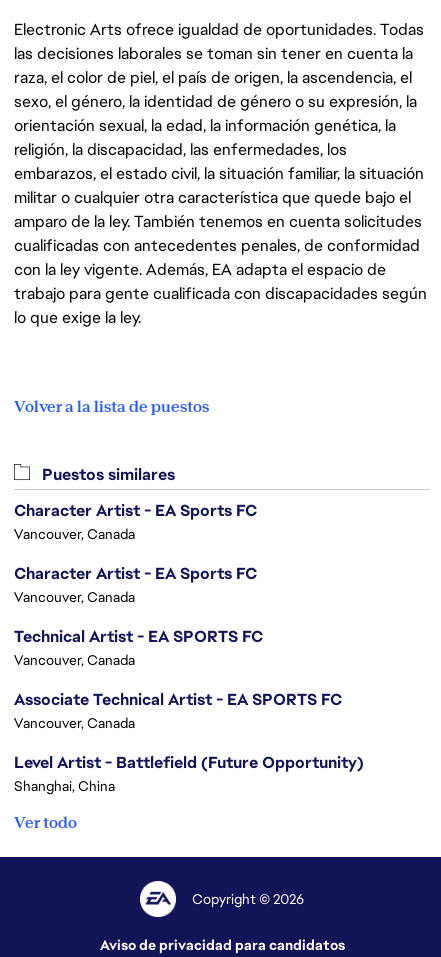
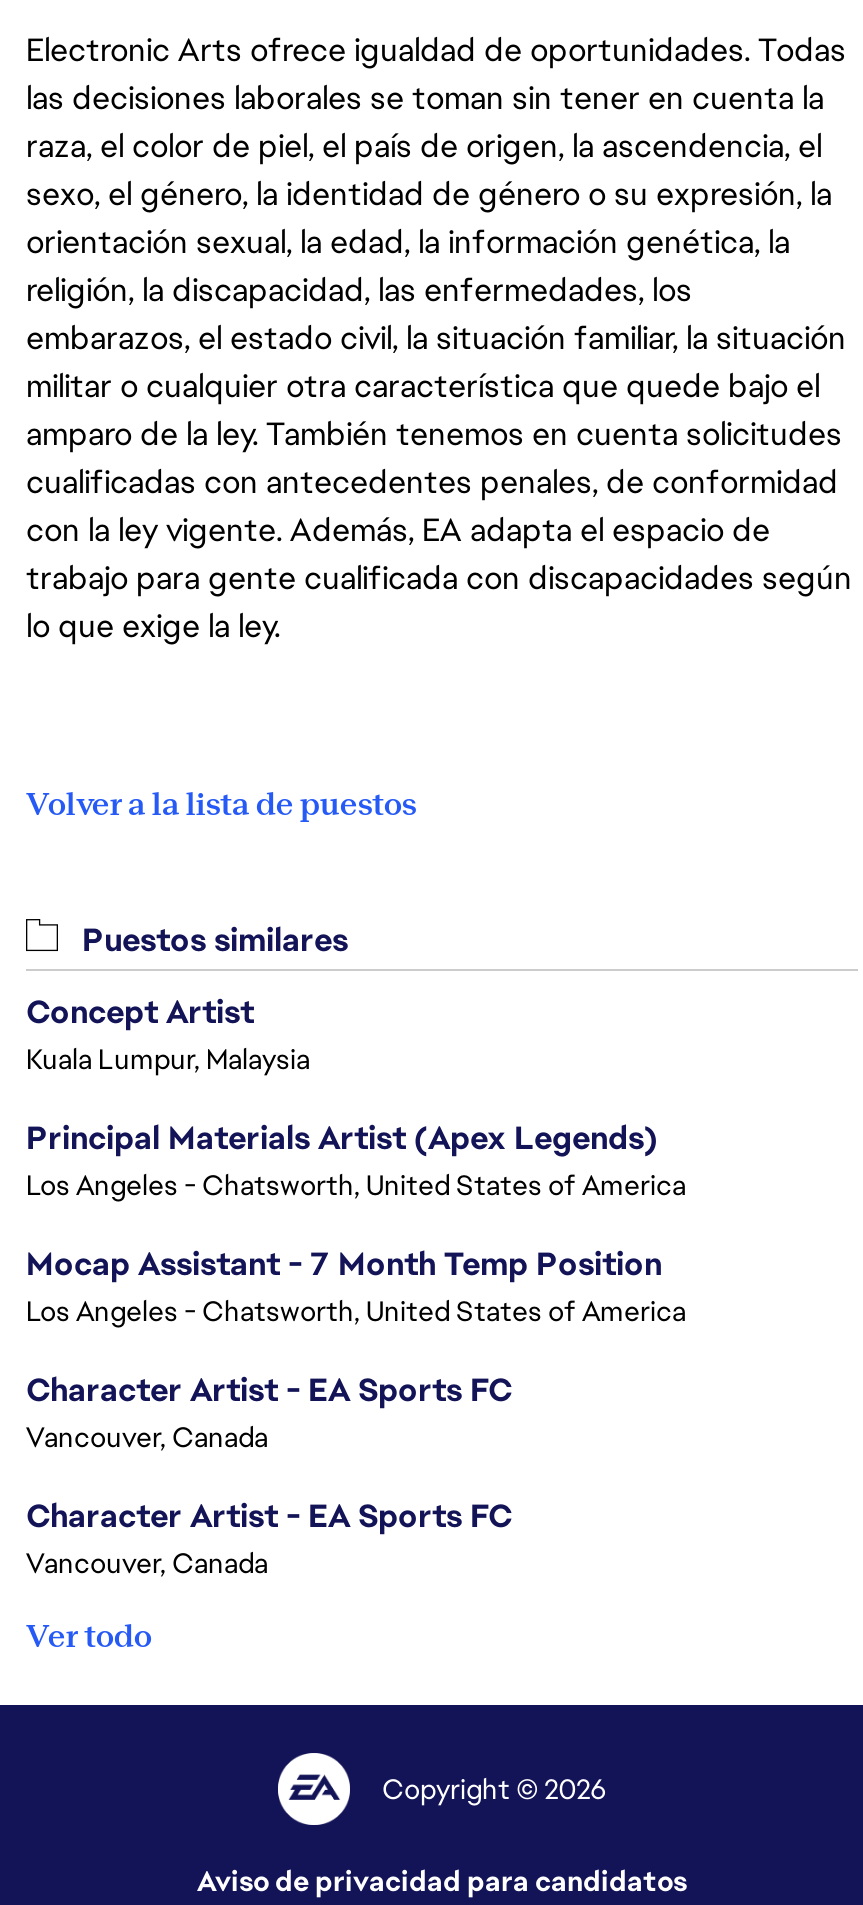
+ Concept Artist
+ Kuala Lumpur, Malaysia
+ Principal Materials Artist (Apex Legends)
+ Los Angeles - Chatsworth, United States of America
+ Mocap Assistant - 7 Month Temp Position
+ Los Angeles - Chatsworth, United States of America

moved down: Character Artist - EA Sports FC | Vancouver, Canada | Character Artist - EA Sports FC | Vancouver, Canada

- Technical Artist - EA SPORTS FC
- Vancouver, Canada
- Associate Technical Artist - EA SPORTS FC
- Vancouver, Canada
- Level Artist - Battlefield (Future Opportunity)
- Shanghai, China
